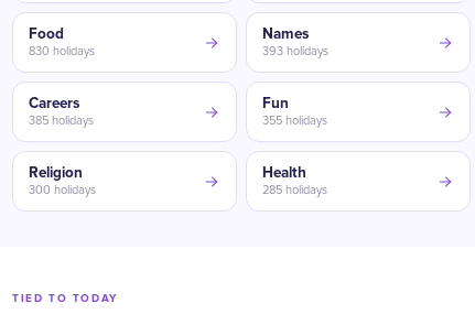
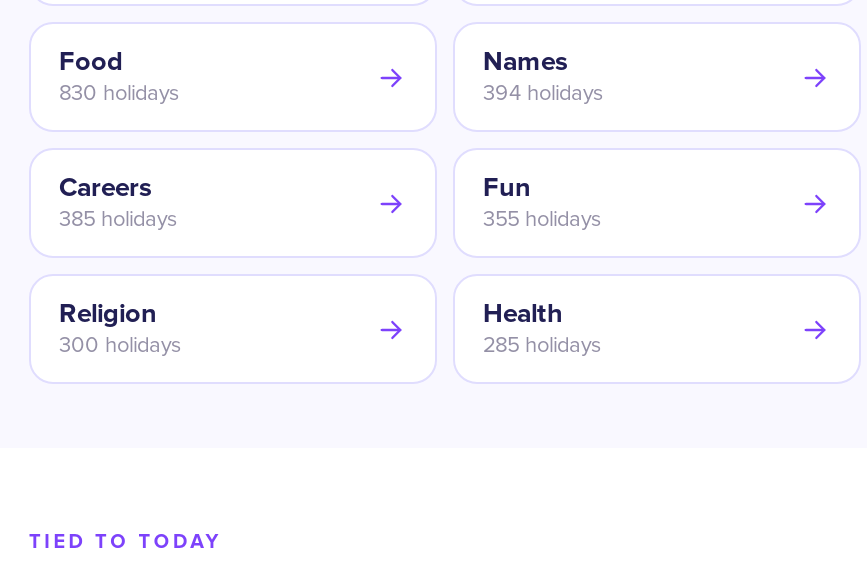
- 393 holidays
+ 394 holidays
